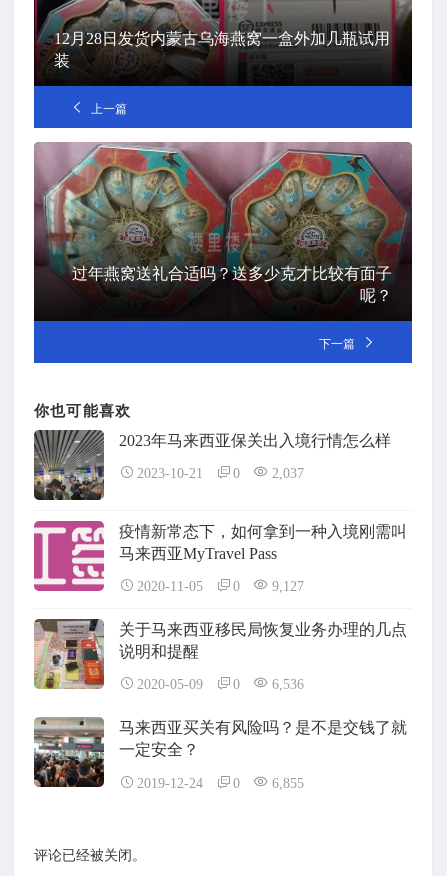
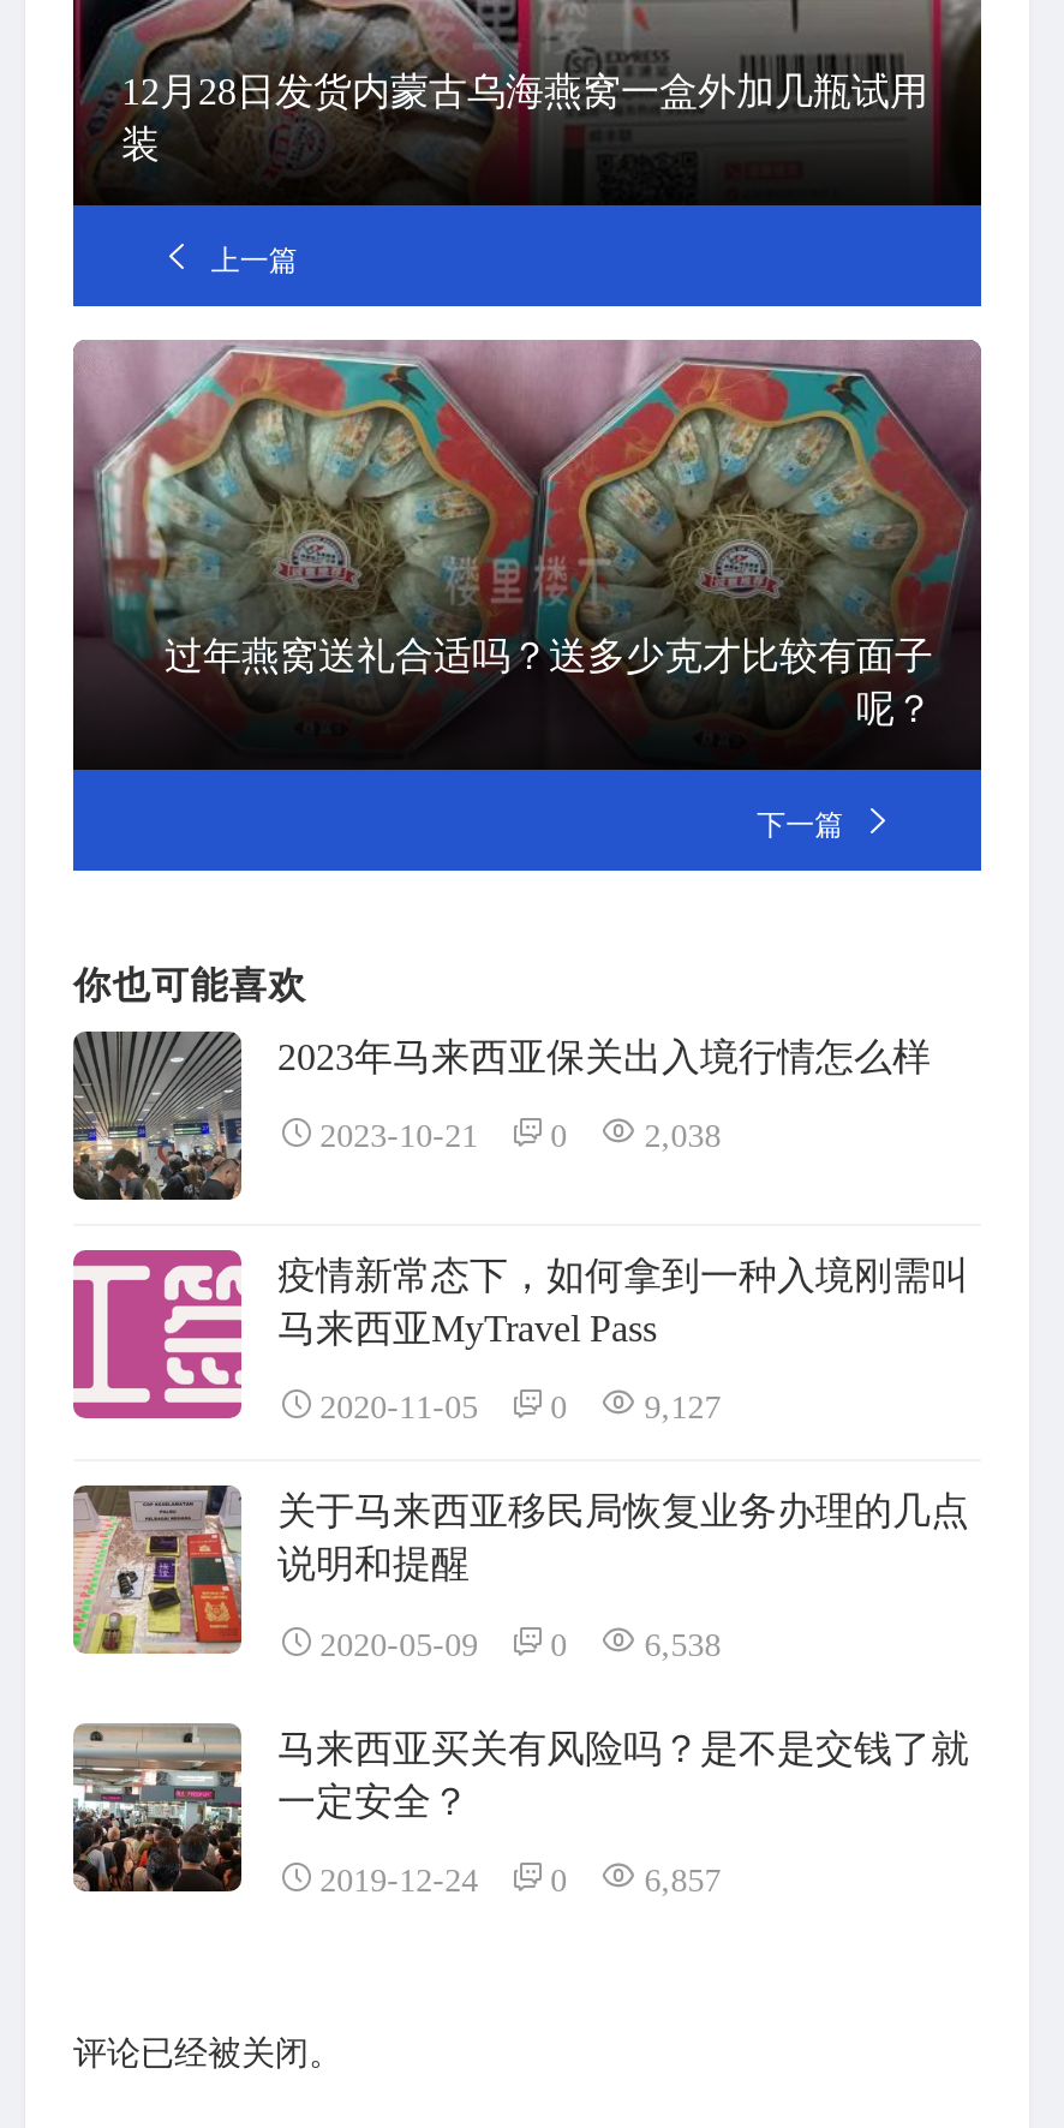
- 2,037
+ 2,038

- 6,536
+ 6,538

- 6,855
+ 6,857
